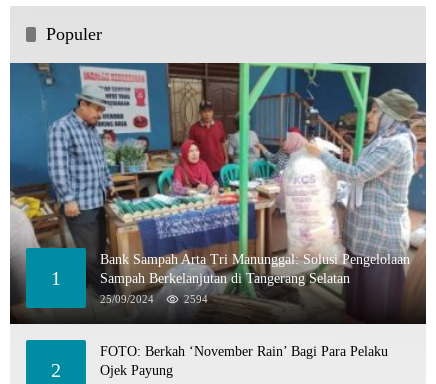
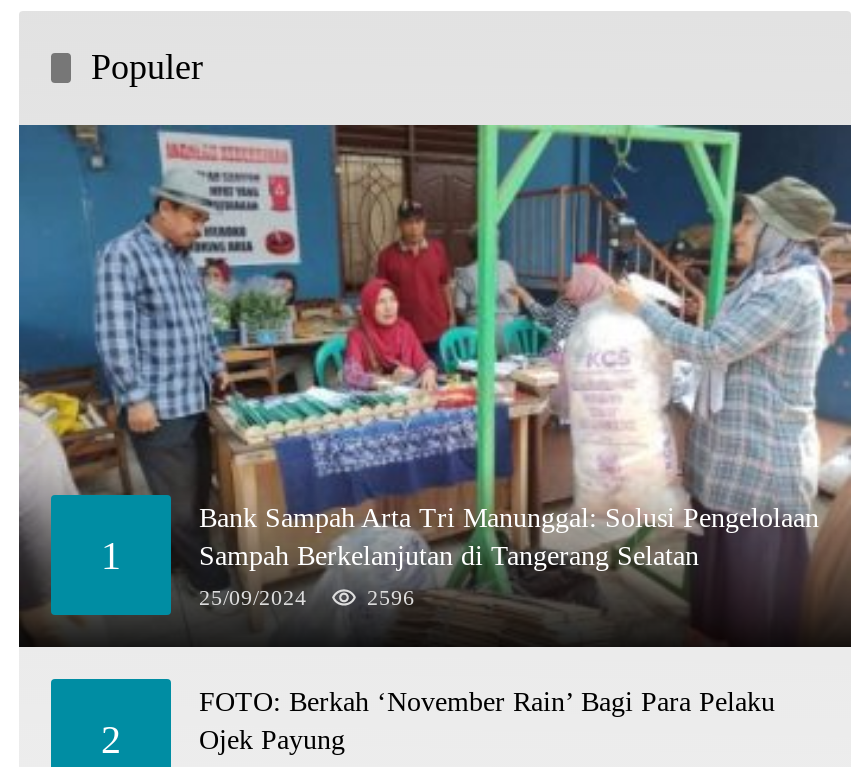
- 2594
+ 2596
